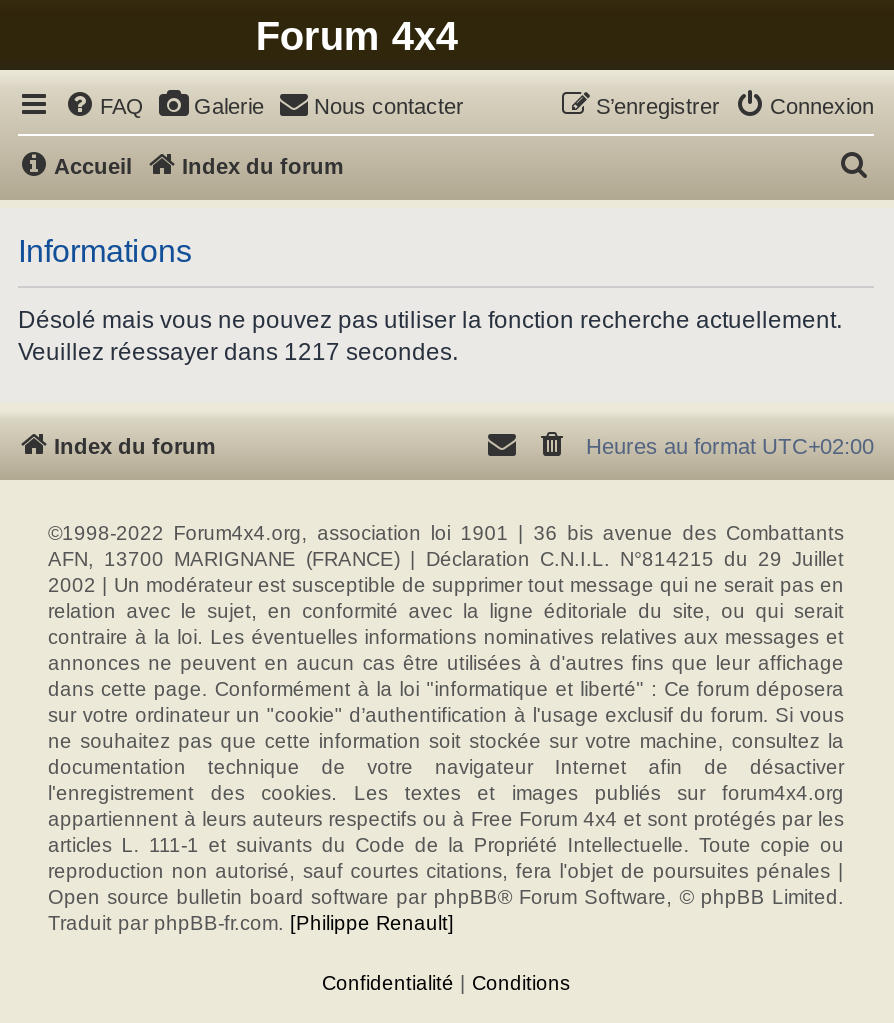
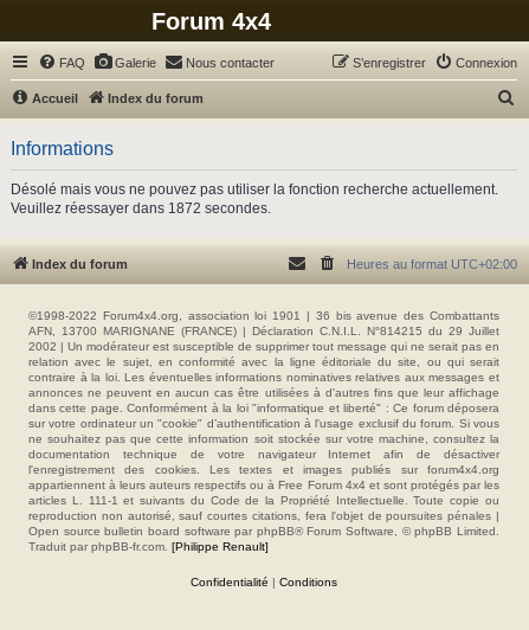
- Veuillez réessayer dans 1217 secondes.
+ Veuillez réessayer dans 1872 secondes.
